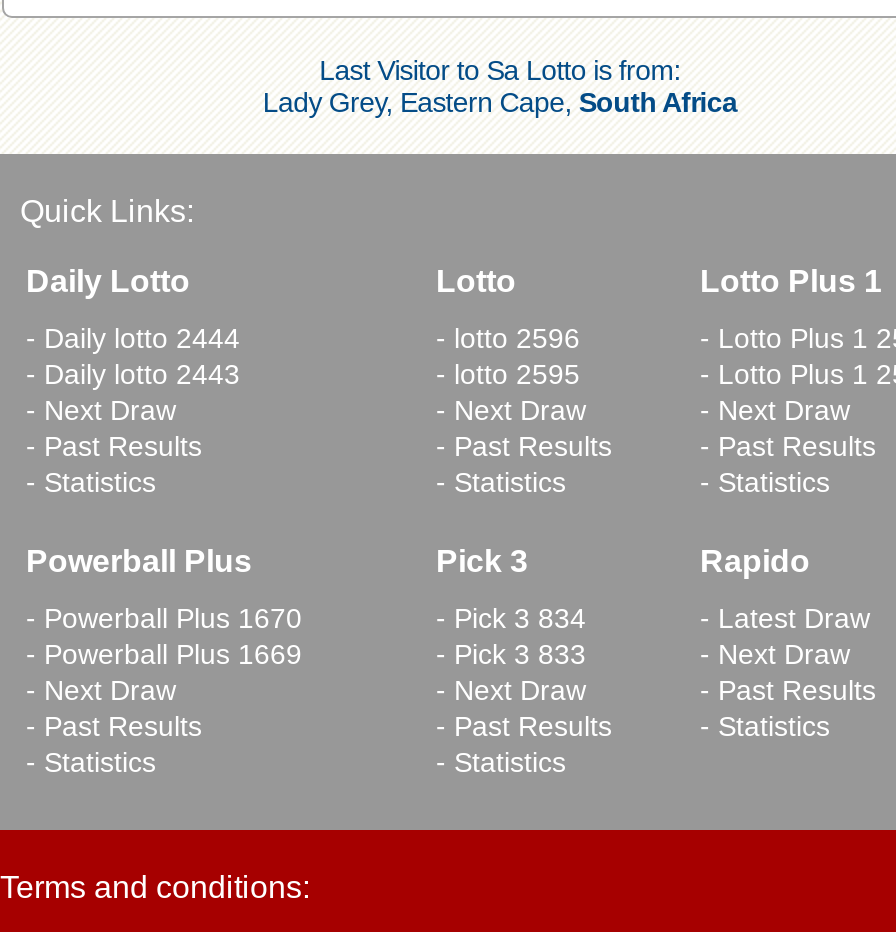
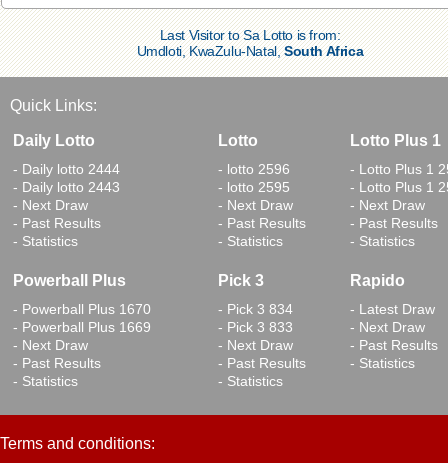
- Lady Grey, Eastern Cape, South Africa
+ Umdloti, KwaZulu-Natal, South Africa
